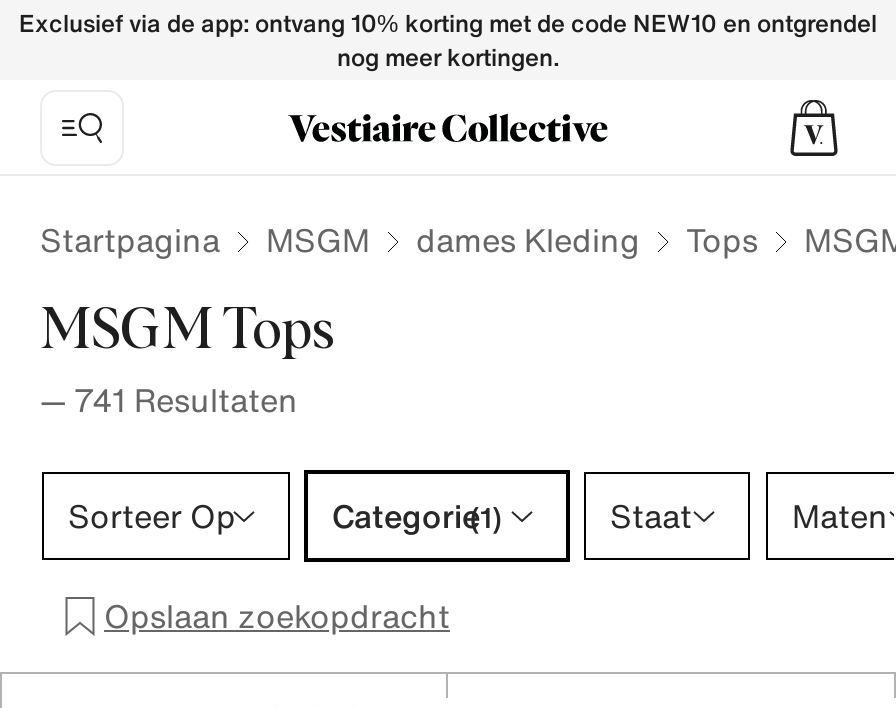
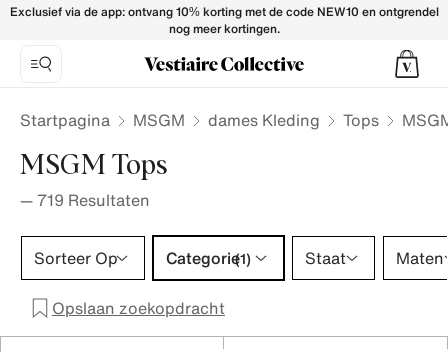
- — 741 Resultaten
+ — 719 Resultaten
